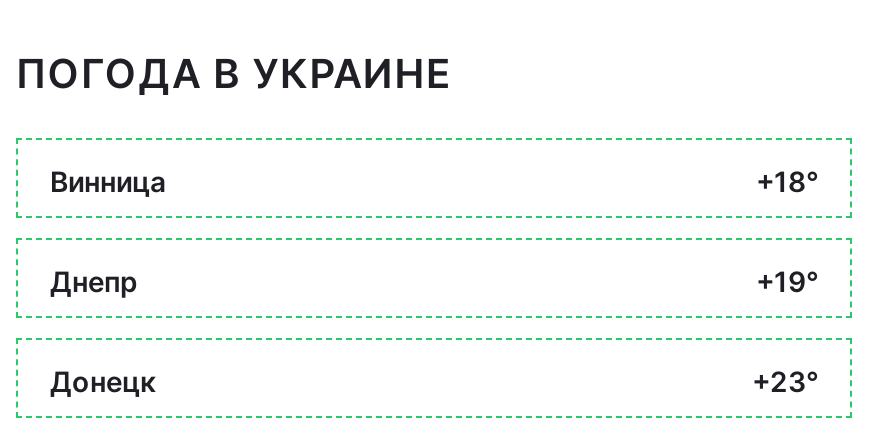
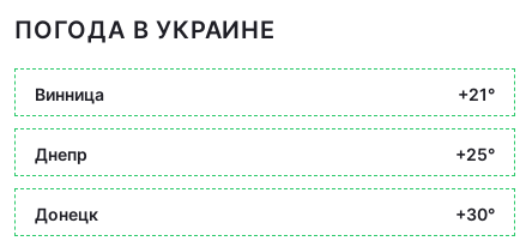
- +18°
+ +21°

- +19°
+ +25°

- +23°
+ +30°
